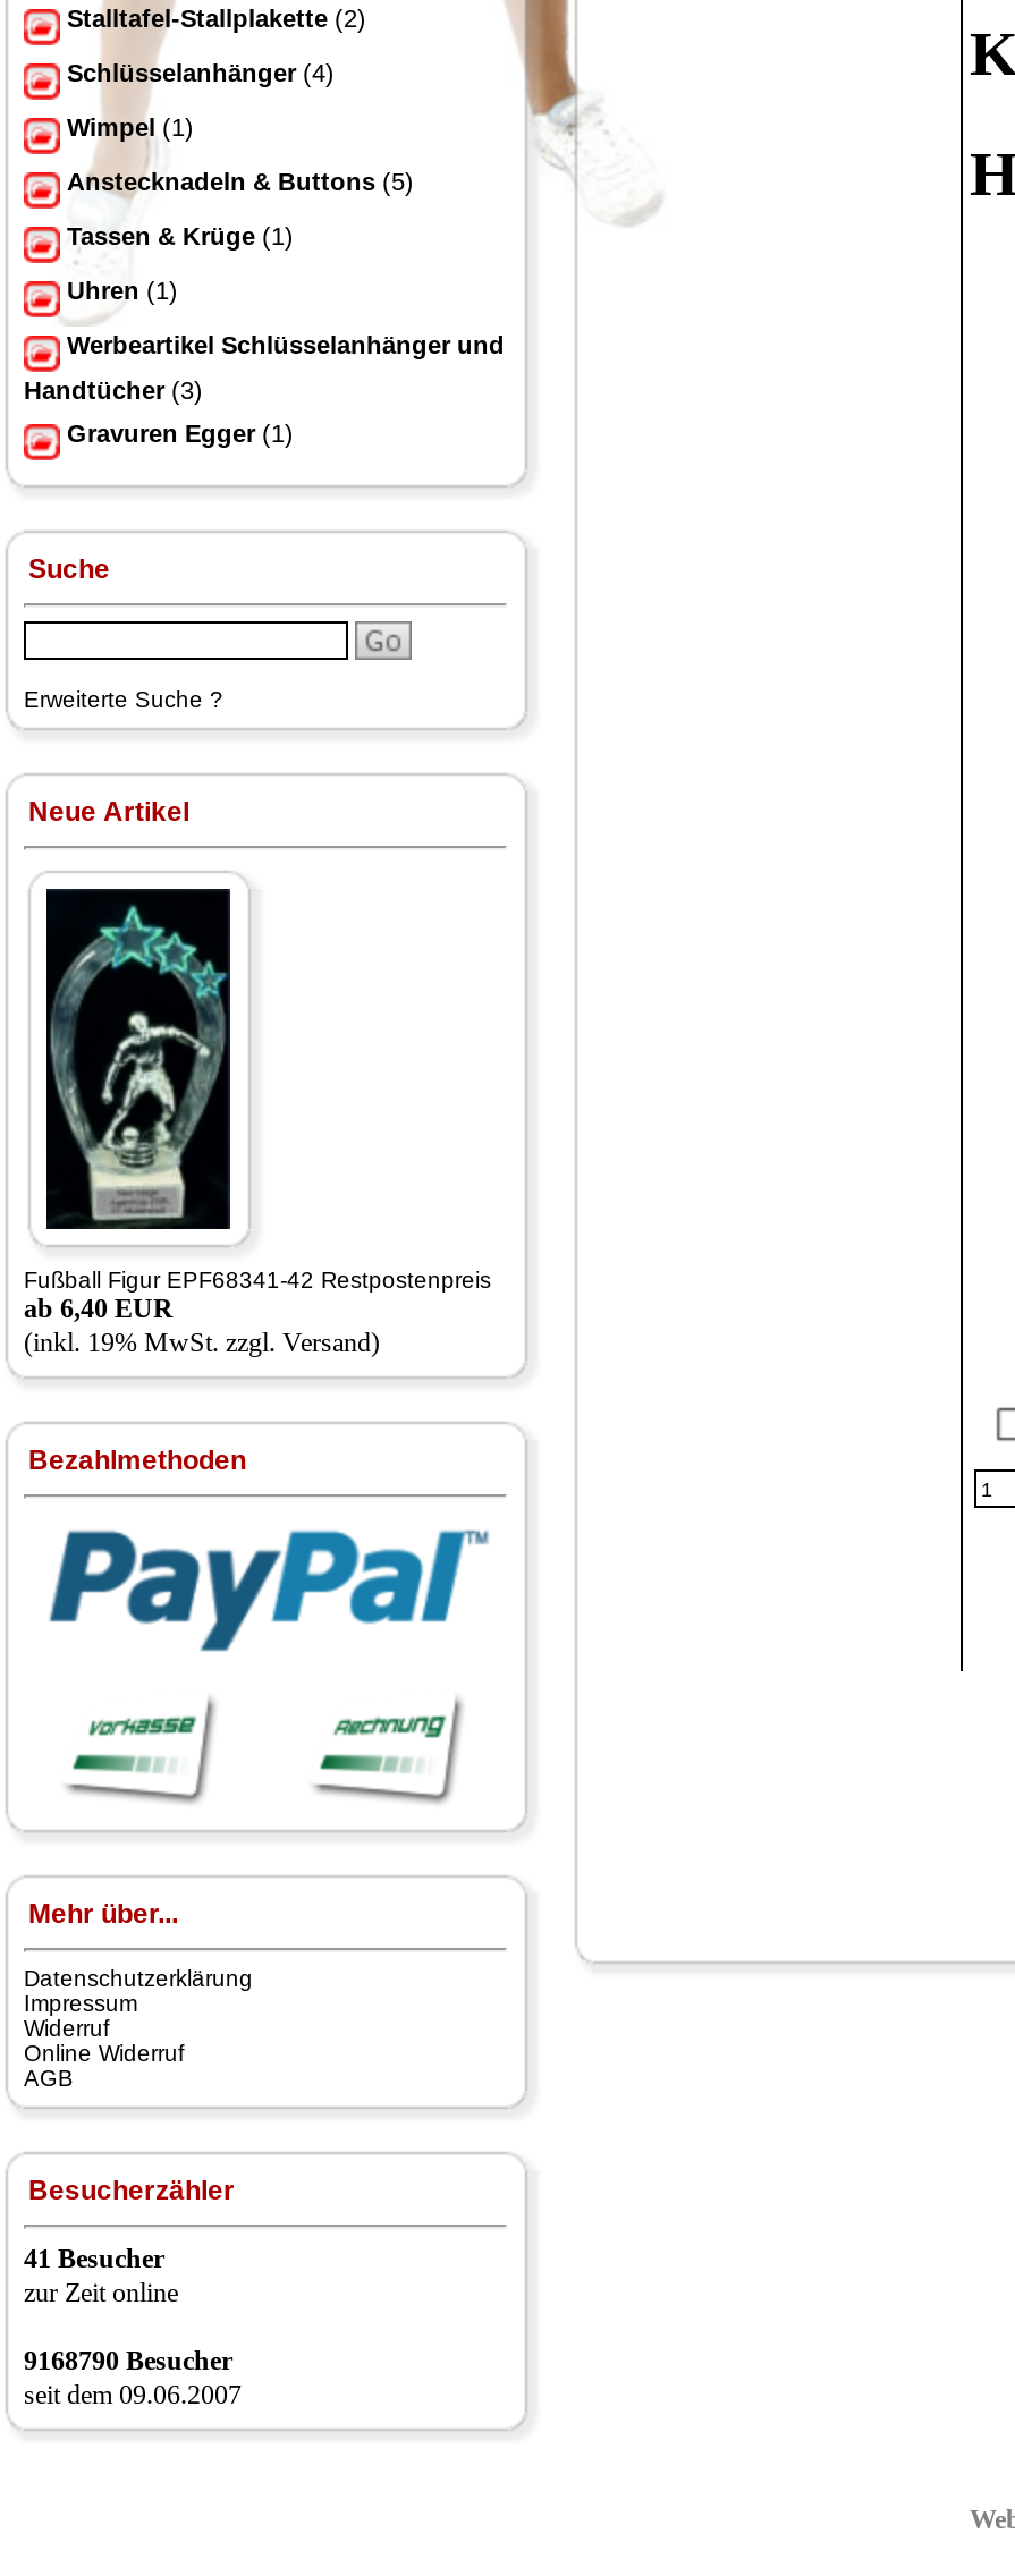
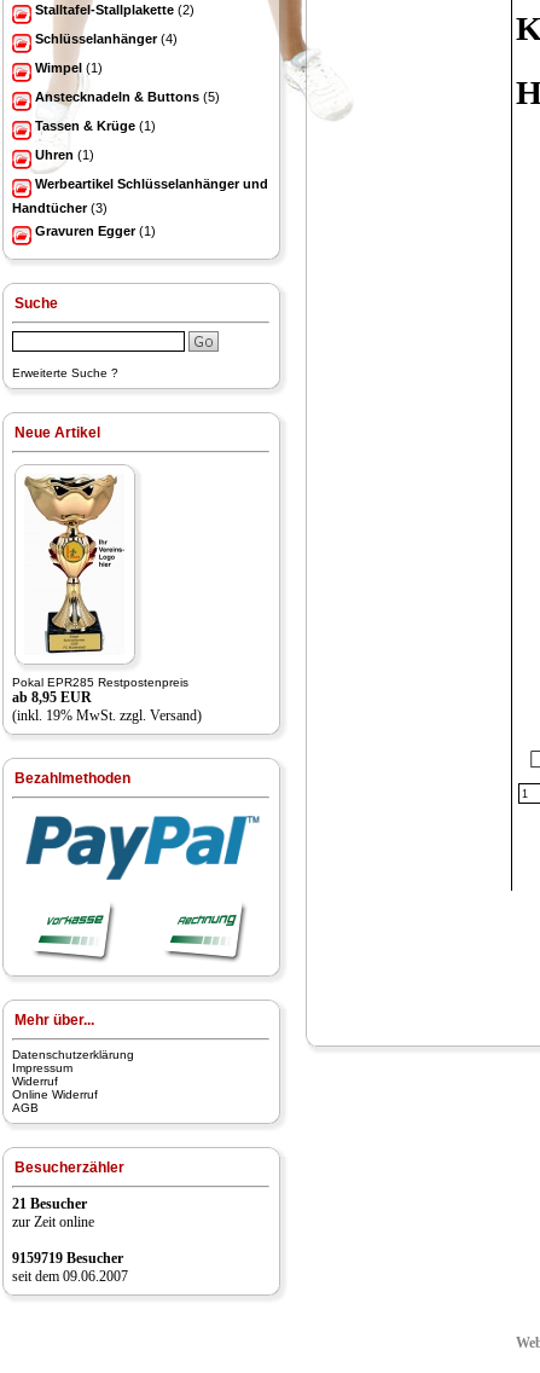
- [image]
- Fußball Figur EPF68341-42 Restpostenpreis
- ab 6,40 EUR
+ [image]
+ Pokal EPR285 Restpostenpreis
+ ab 8,95 EUR

- 41 Besucher
+ 21 Besucher

- 9168790 Besucher
+ 9159719 Besucher
